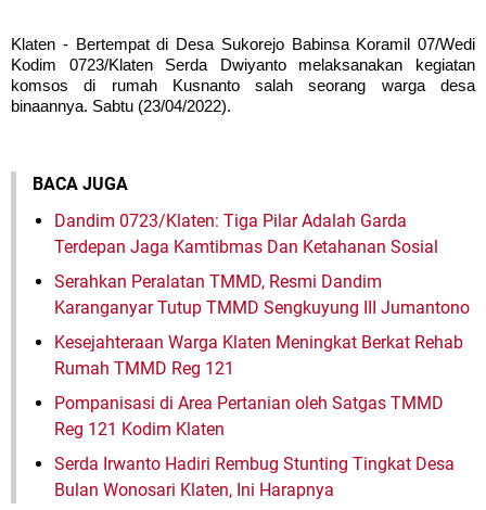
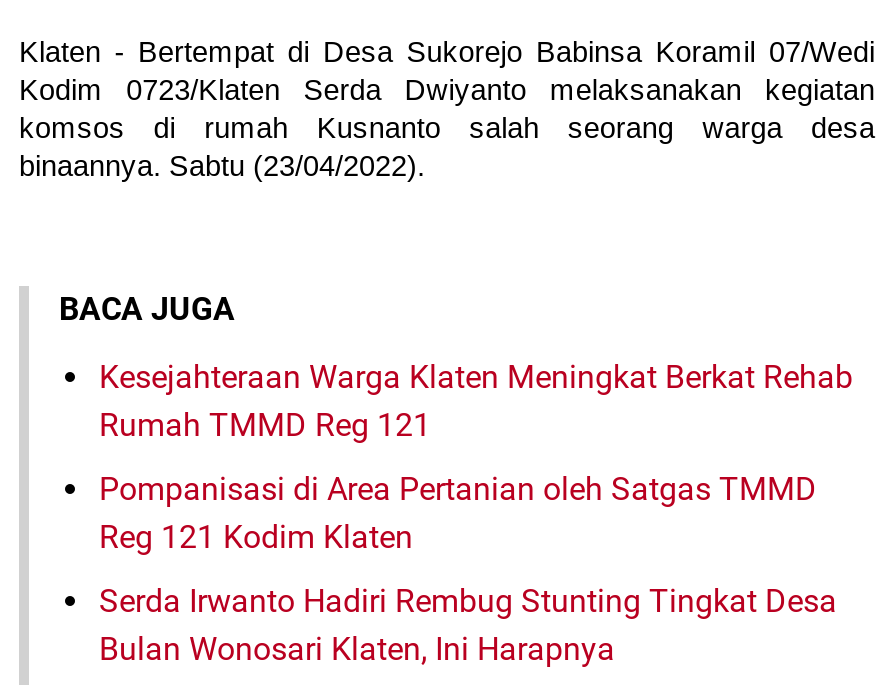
- Dandim 0723/Klaten: Tiga Pilar Adalah Garda
- Terdepan Jaga Kamtibmas Dan Ketahanan Sosial
- Serahkan Peralatan TMMD, Resmi Dandim
- Karanganyar Tutup TMMD Sengkuyung III Jumantono
